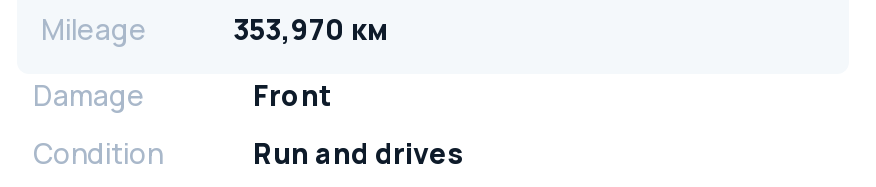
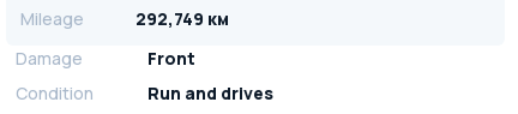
- 353,970 км
+ 292,749 км
